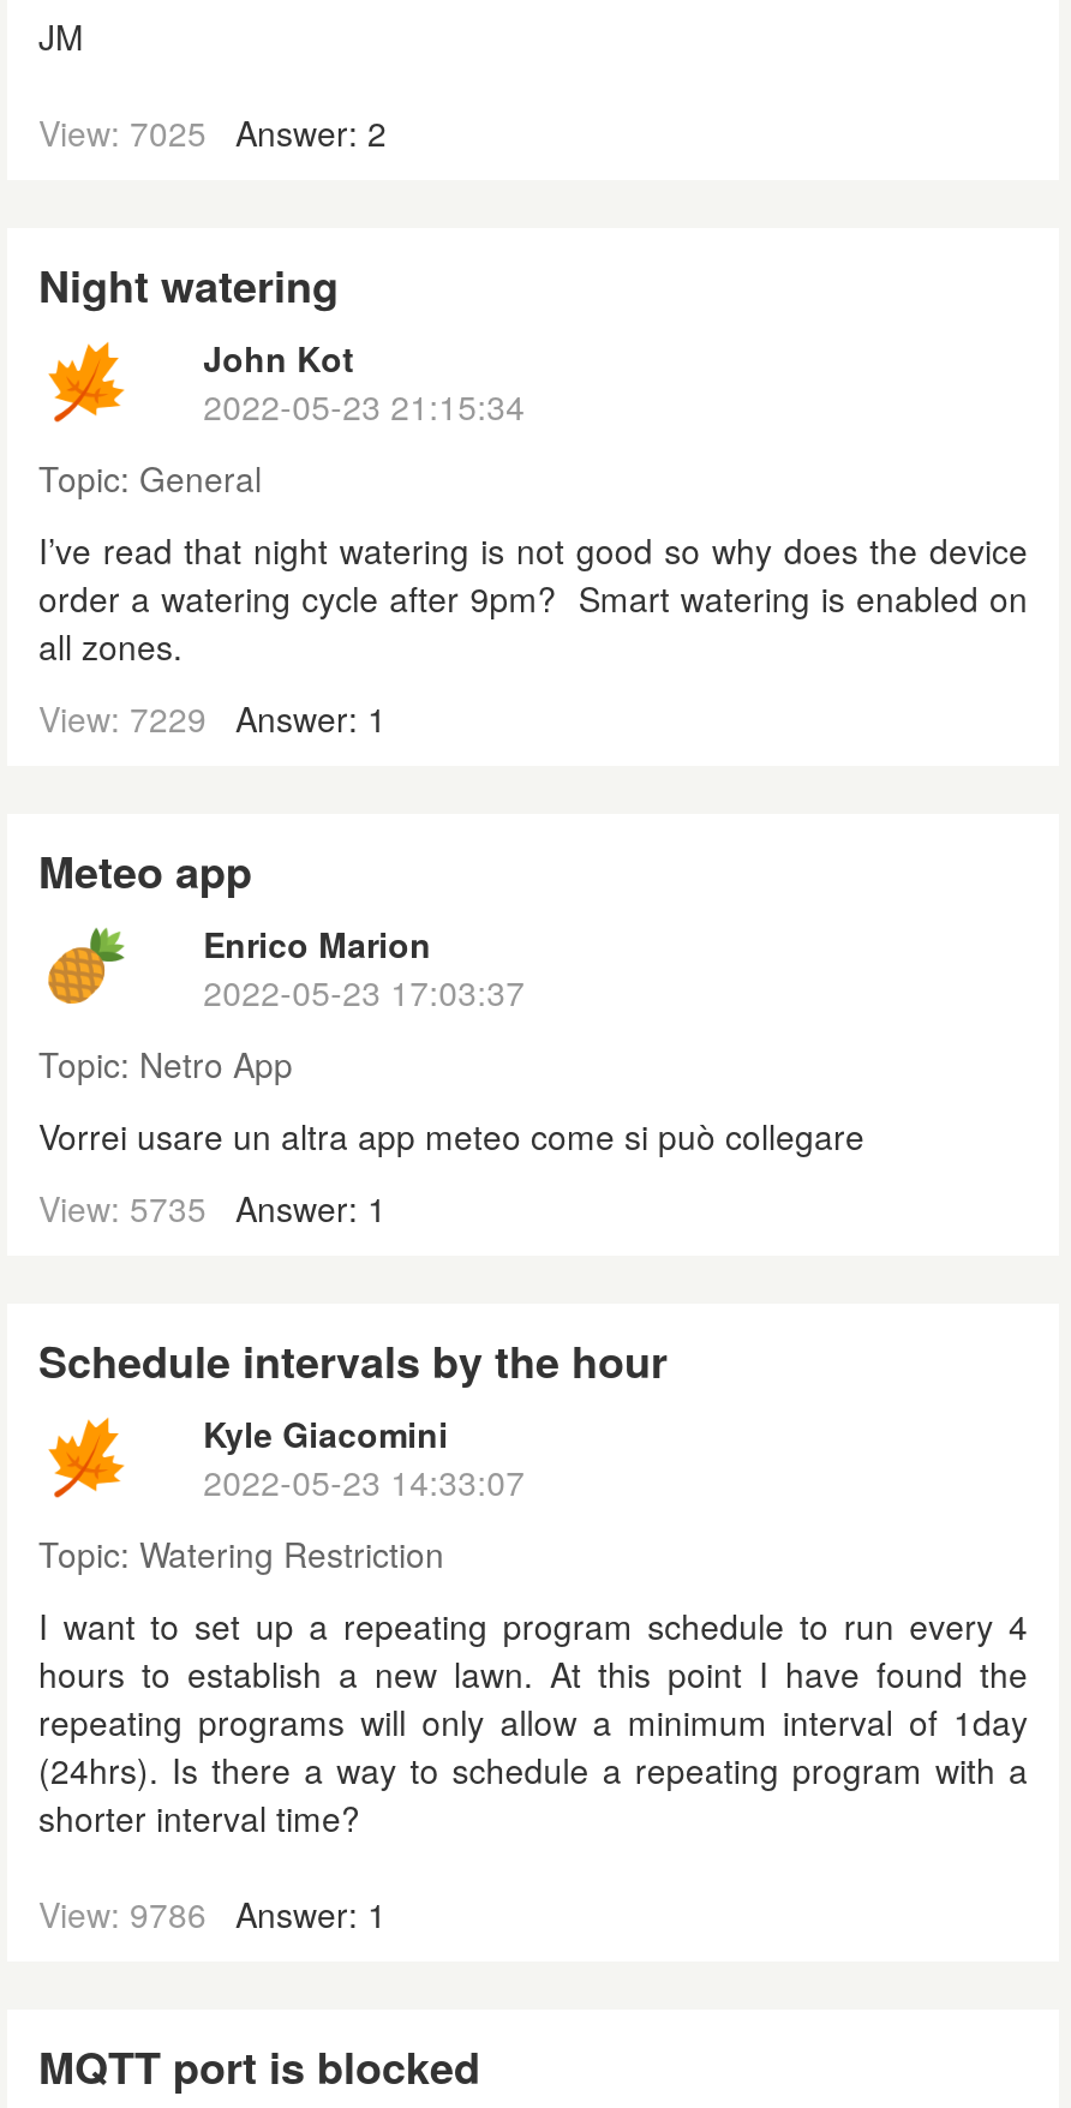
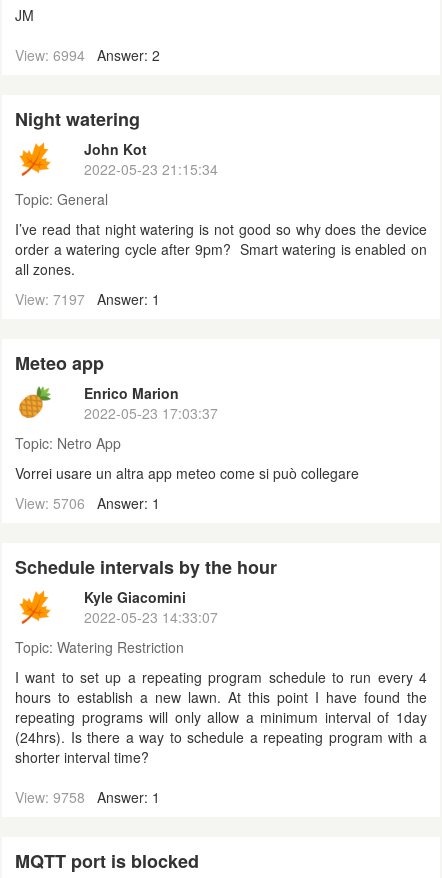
- View: 7025 Answer: 2
+ View: 6994 Answer: 2

- View: 7229 Answer: 1
+ View: 7197 Answer: 1

- View: 5735 Answer: 1
+ View: 5706 Answer: 1

- View: 9786 Answer: 1
+ View: 9758 Answer: 1
